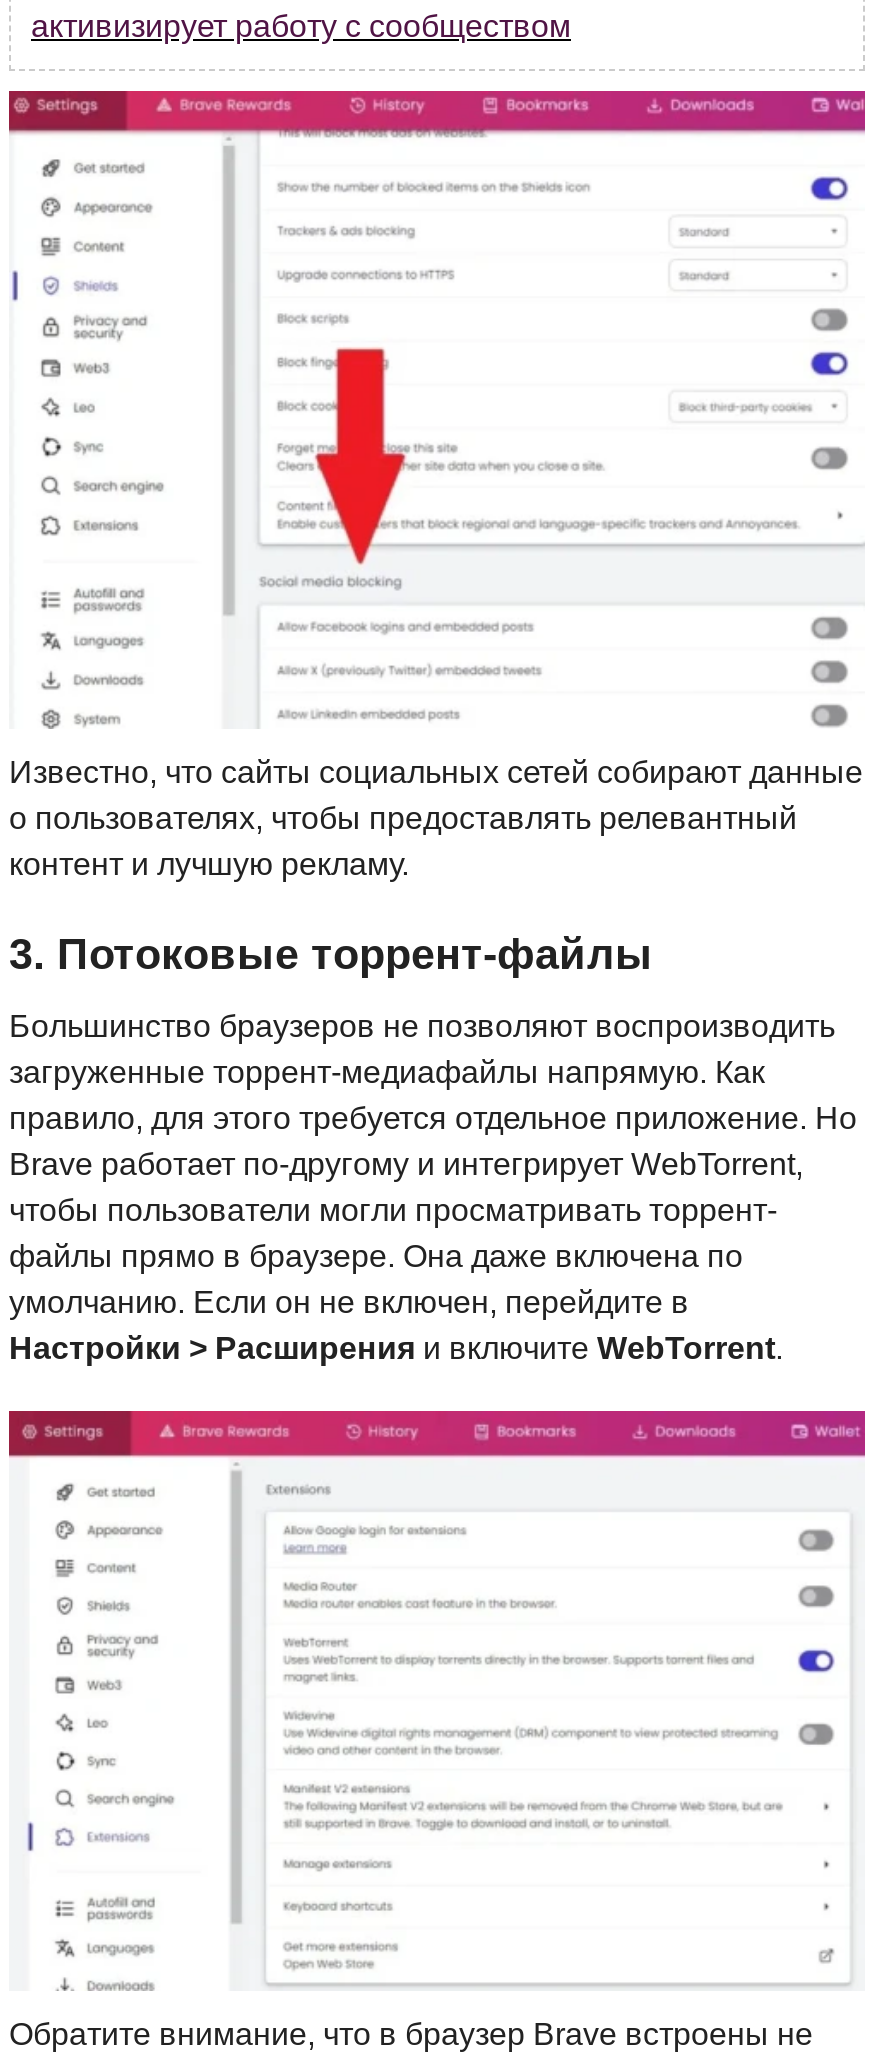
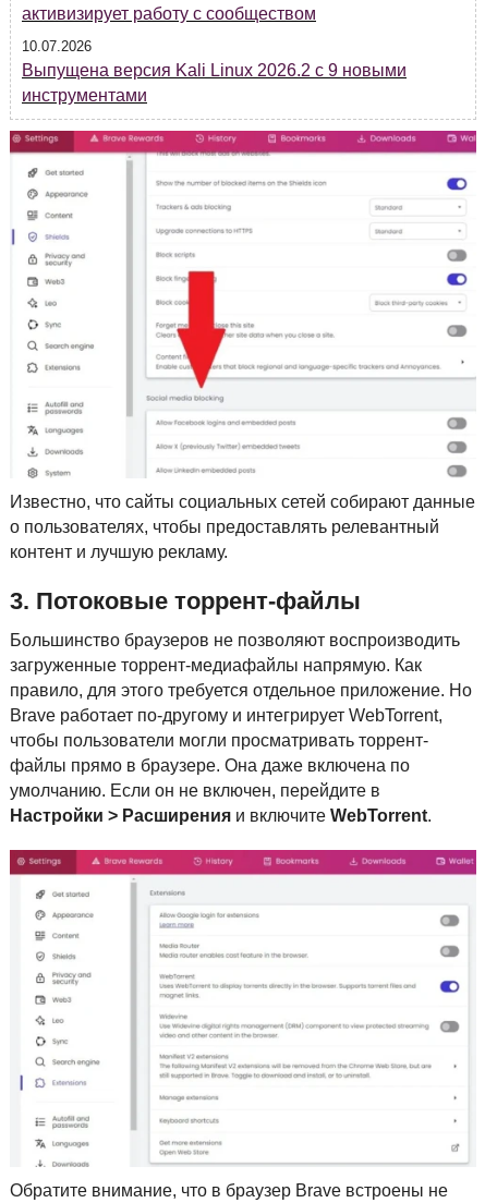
+ 10.07.2026
+ Выпущена версия Kali Linux 2026.2 с 9 новыми
+ инструментами
